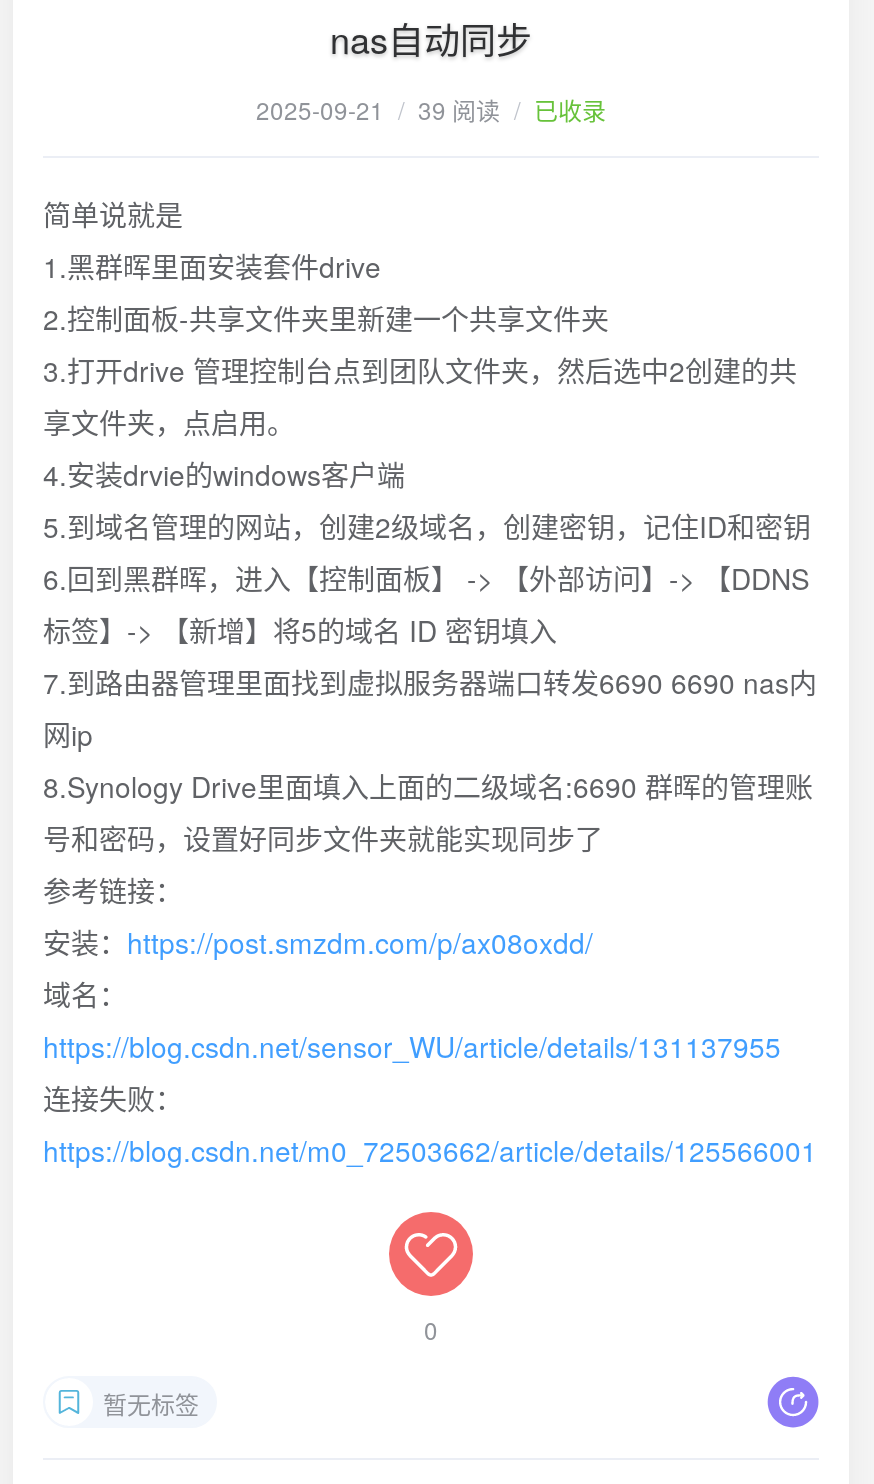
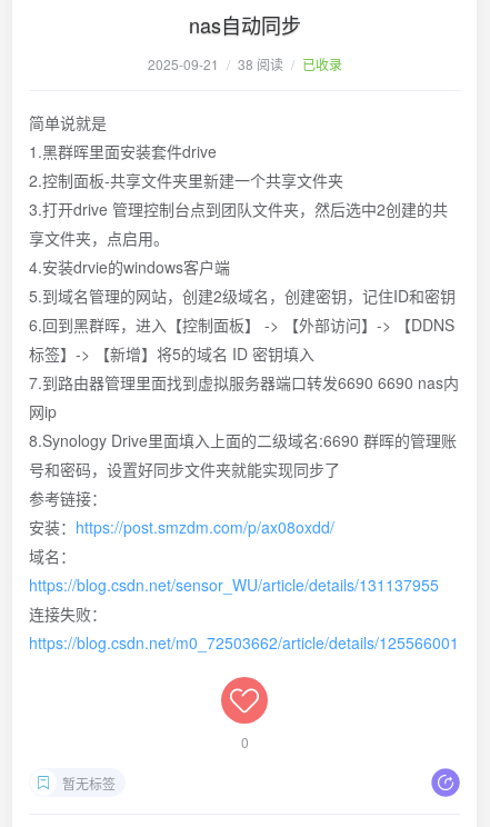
- 2025-09-21 / 39 阅读 / 已收录
+ 2025-09-21 / 38 阅读 / 已收录
